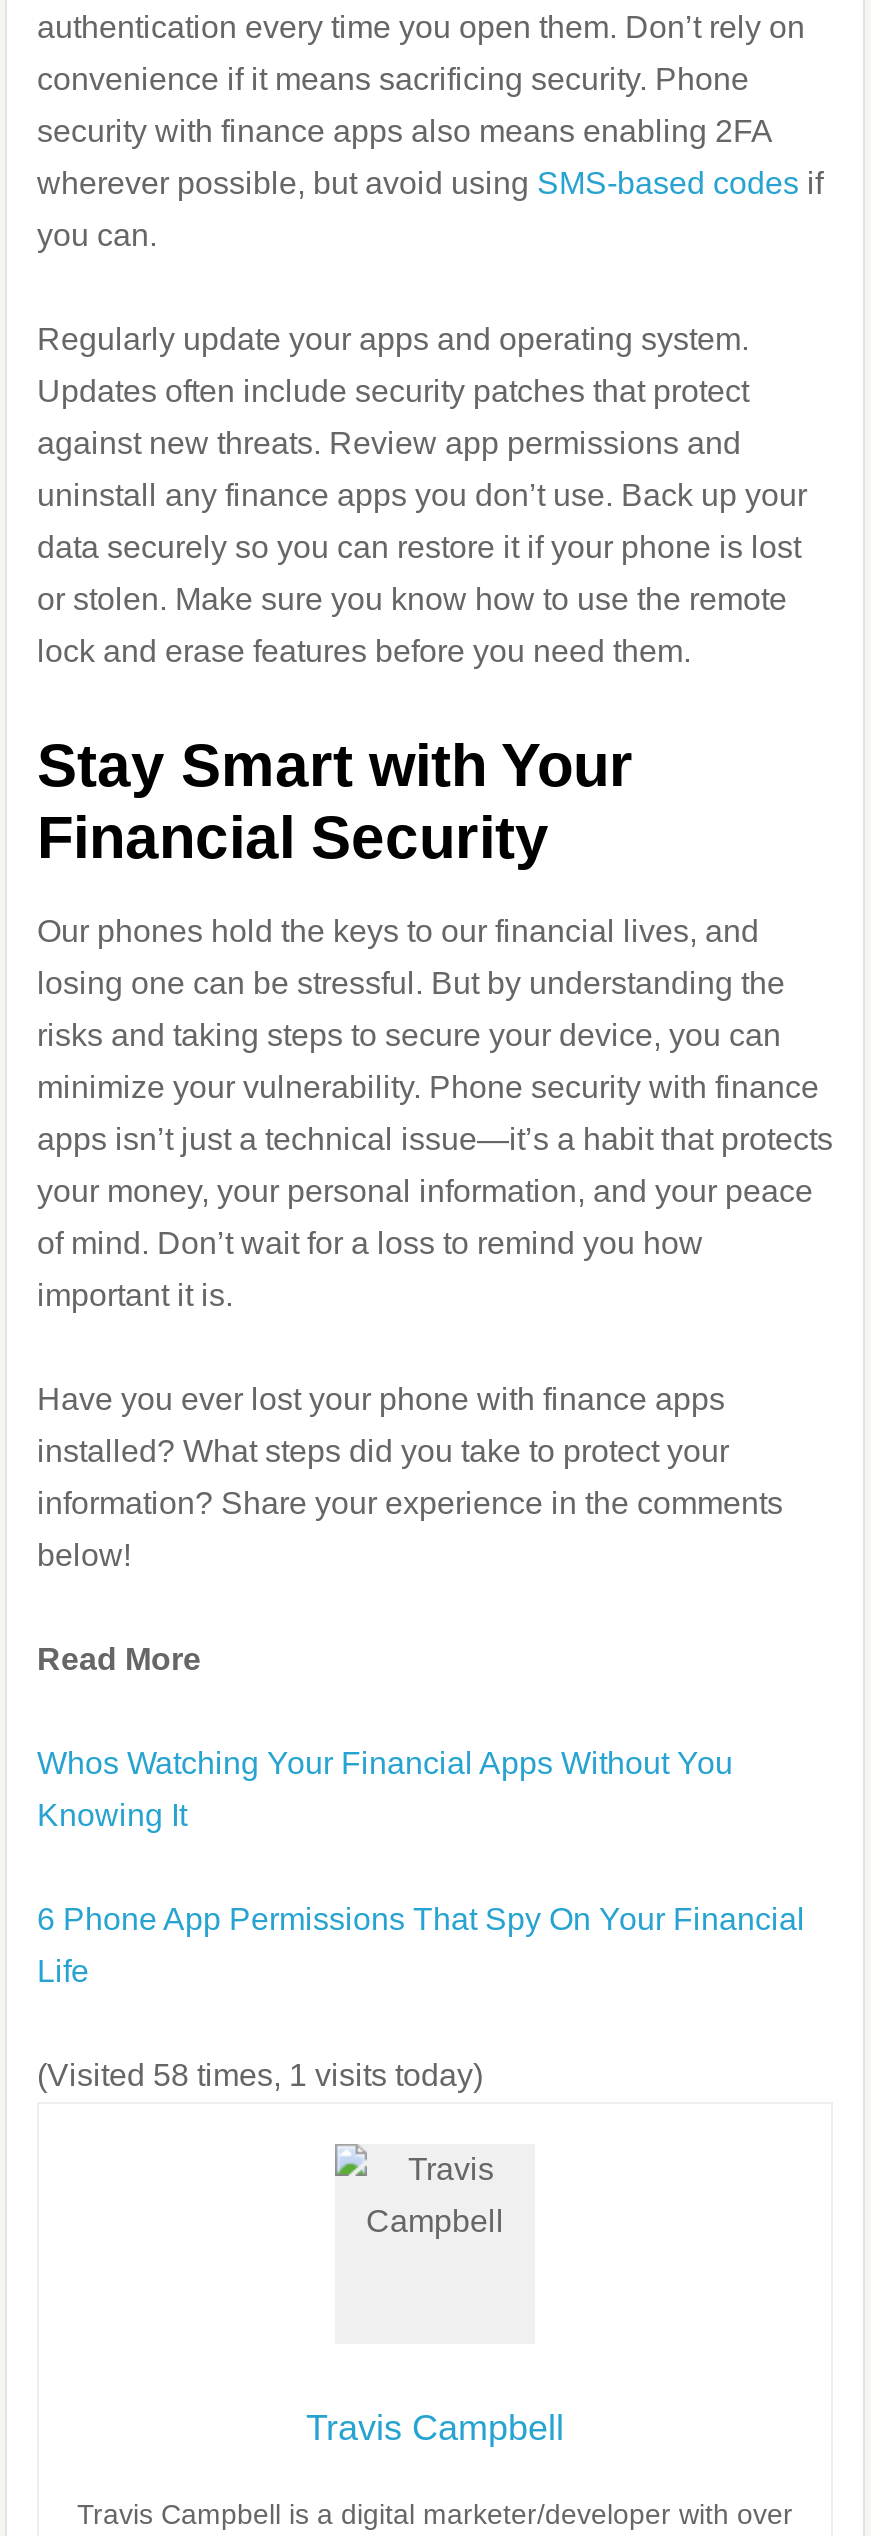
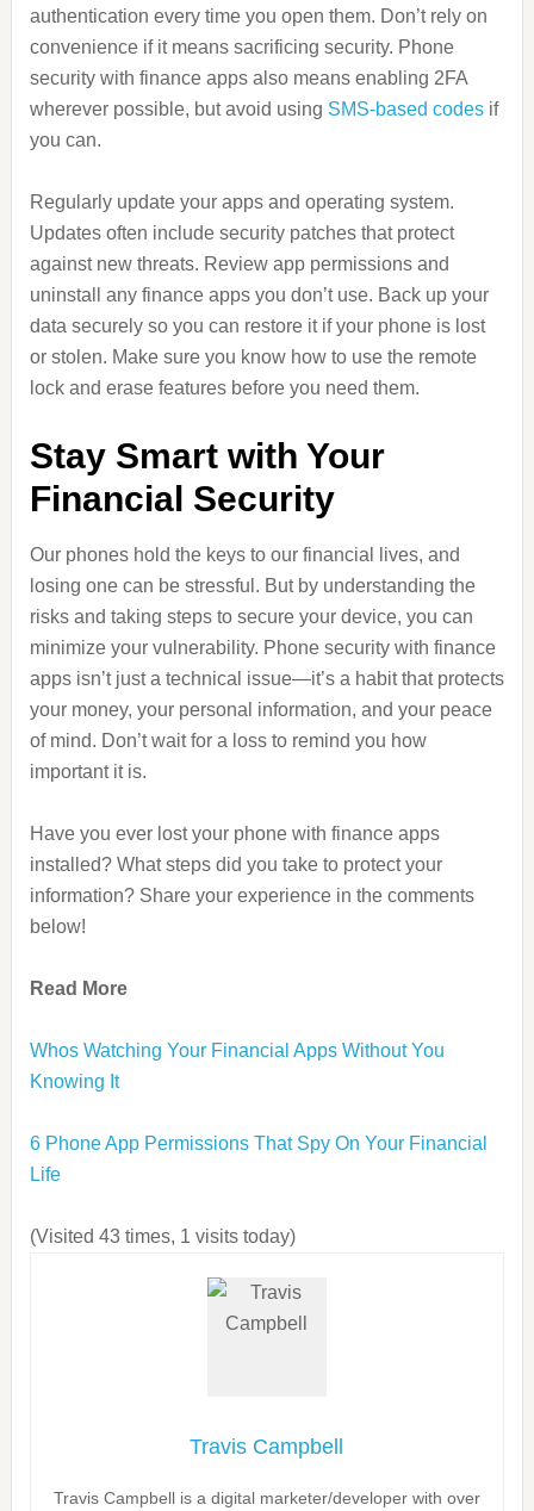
- (Visited 58 times, 1 visits today)
+ (Visited 43 times, 1 visits today)
